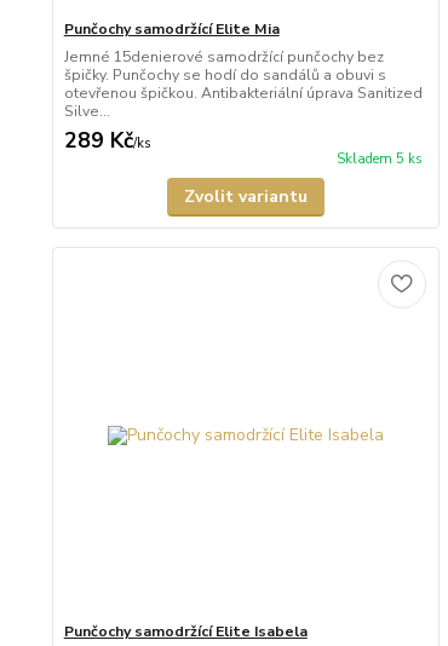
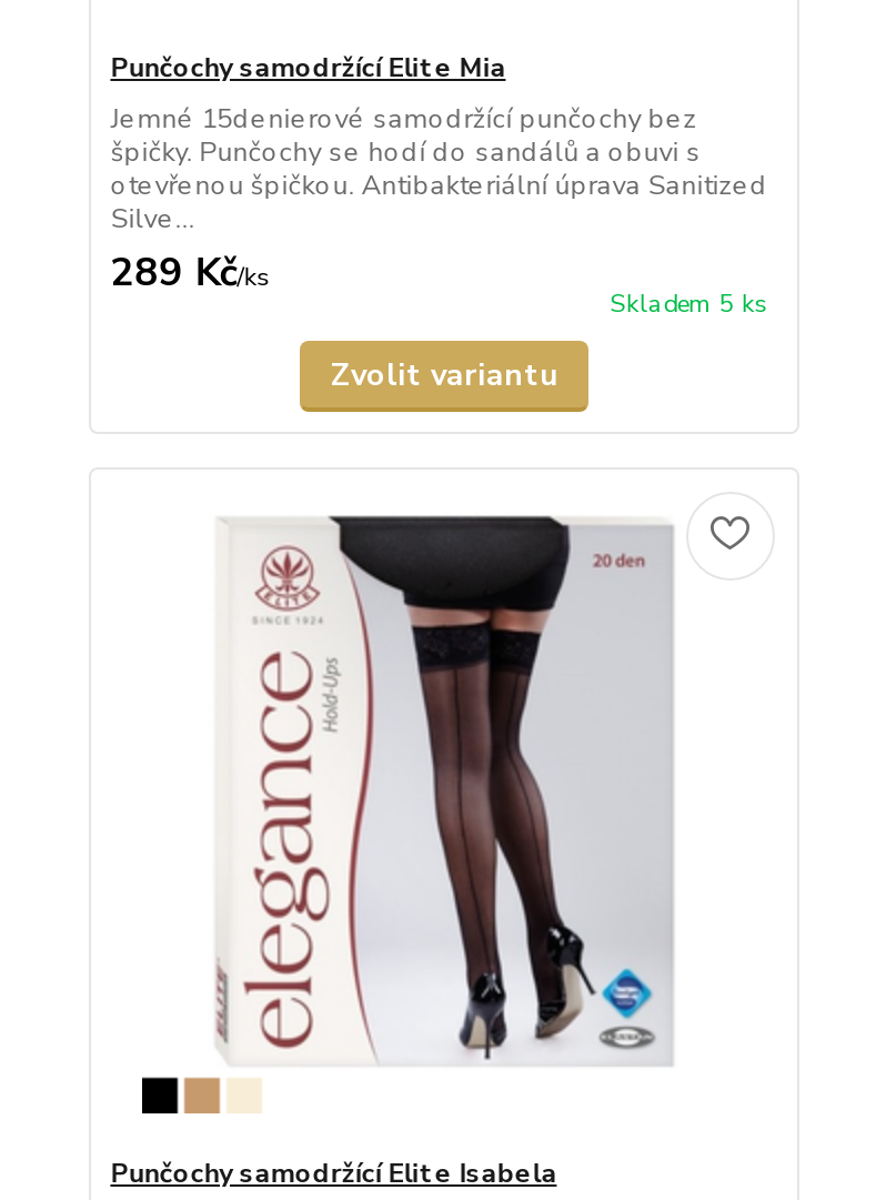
+ [image]
